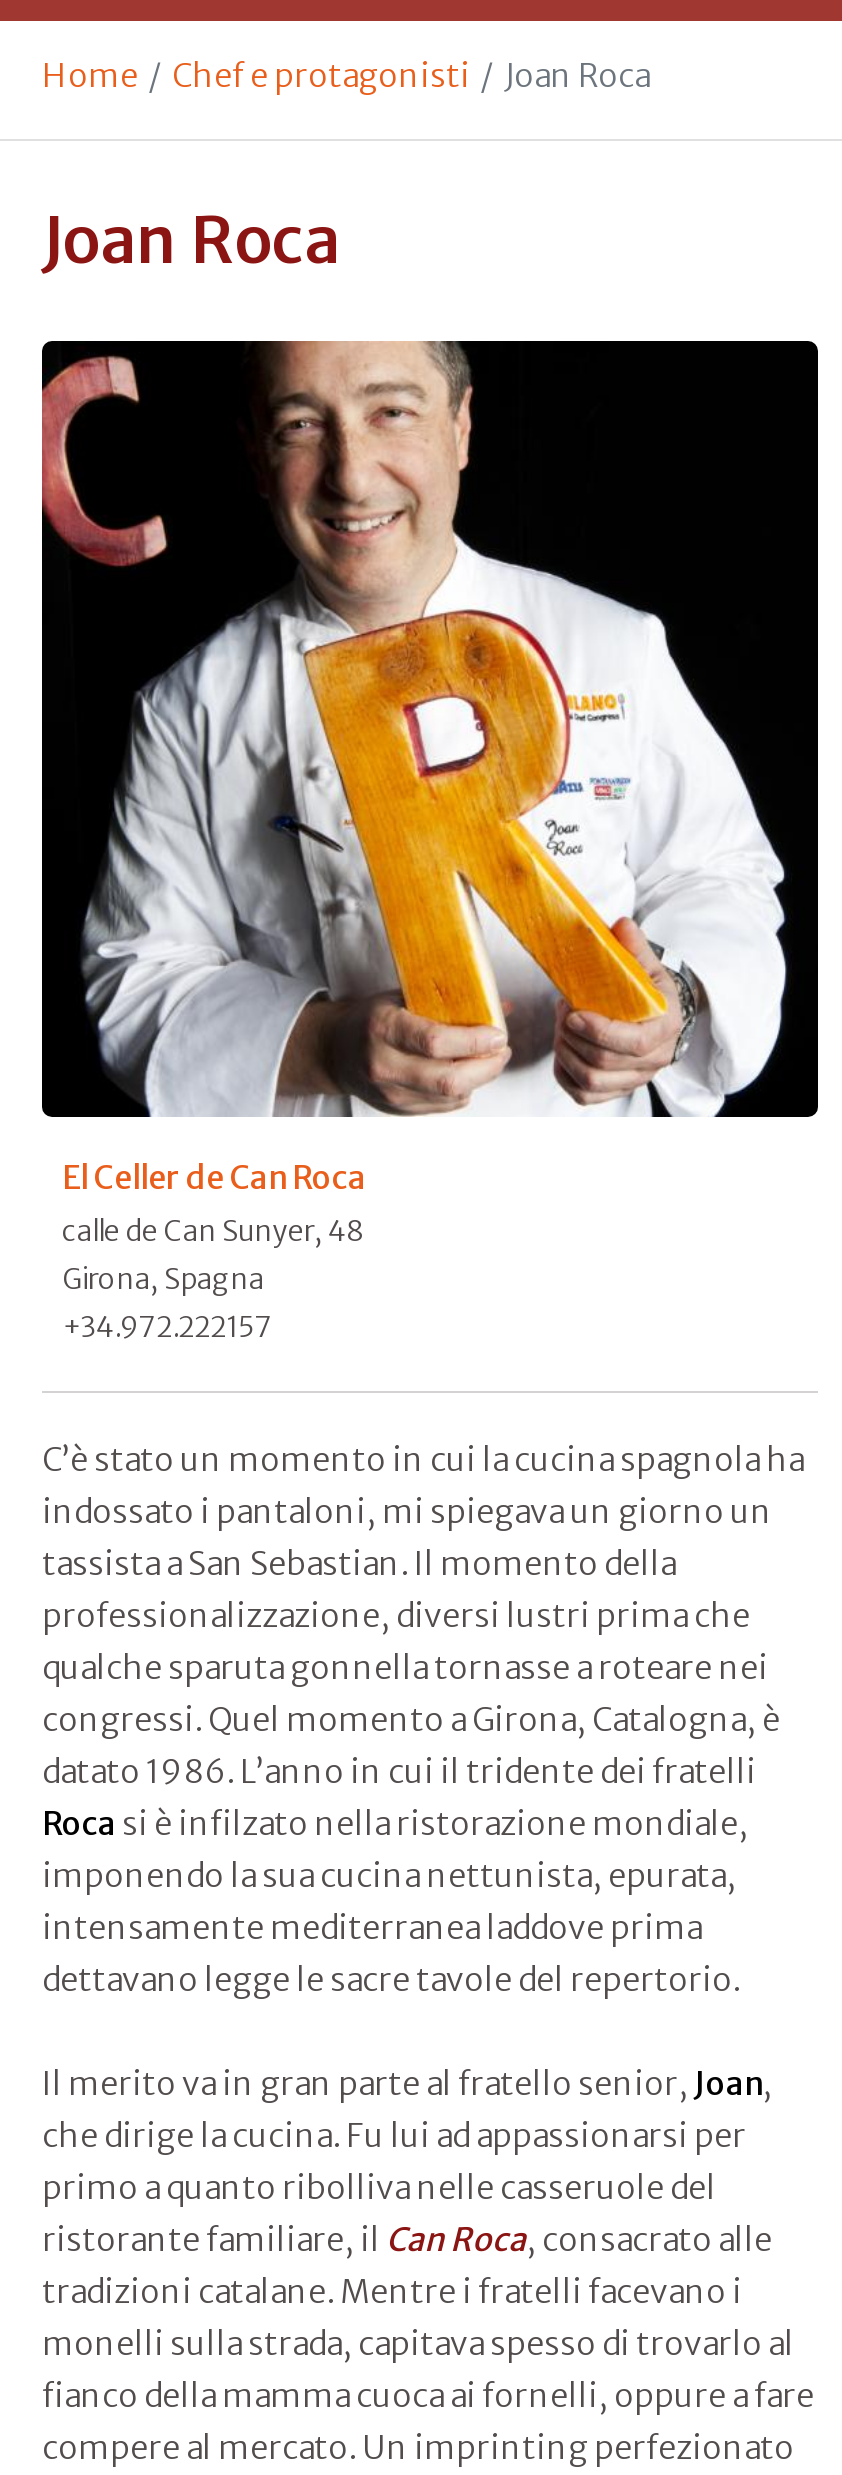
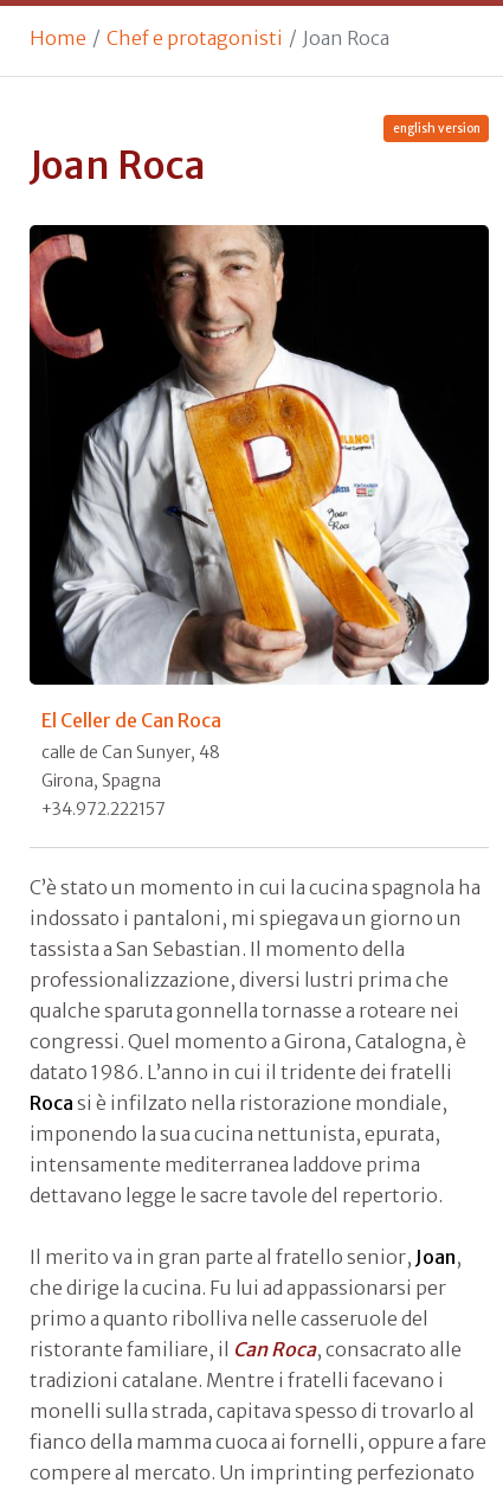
+ english version
